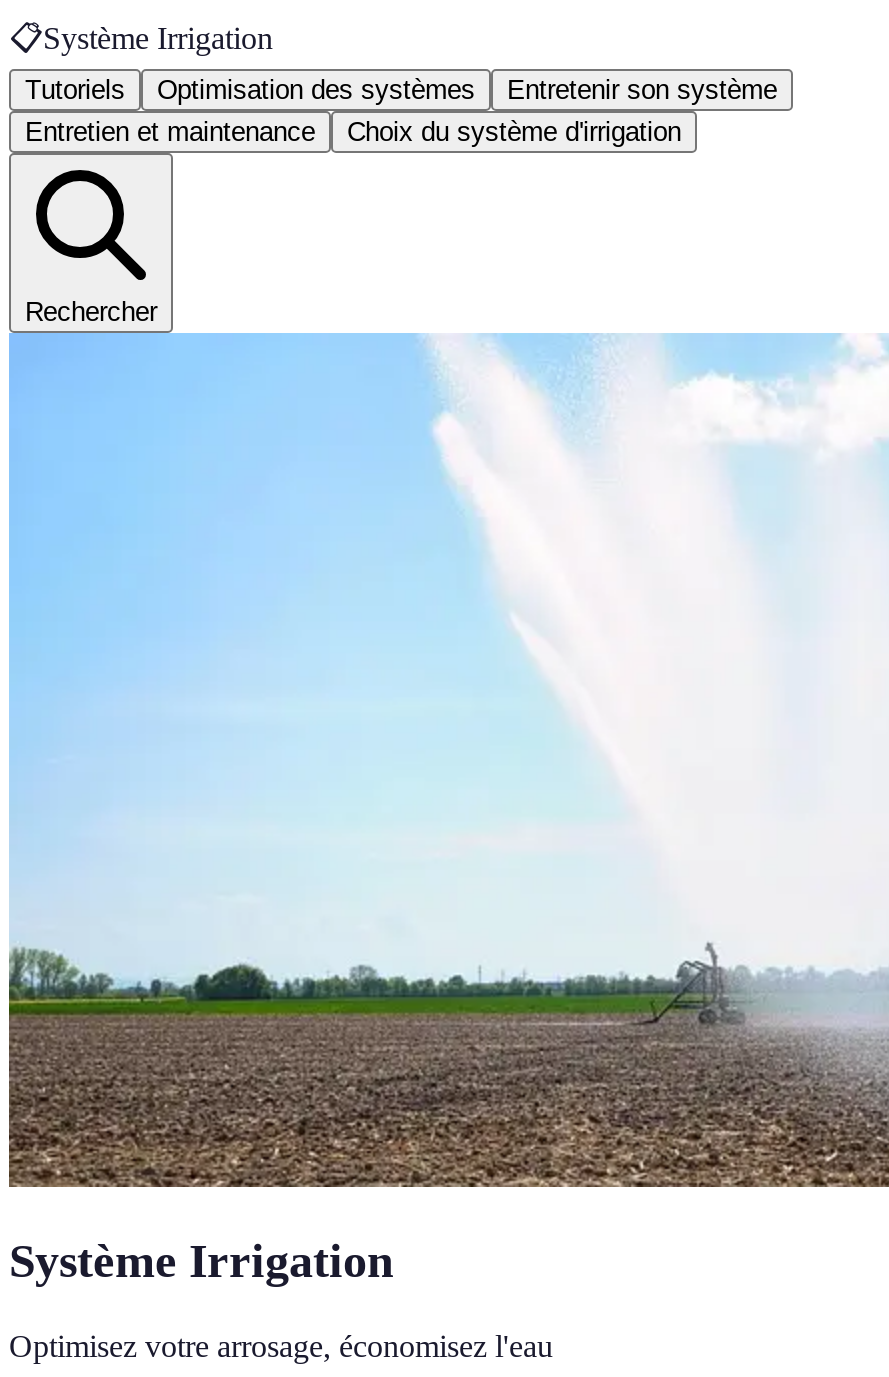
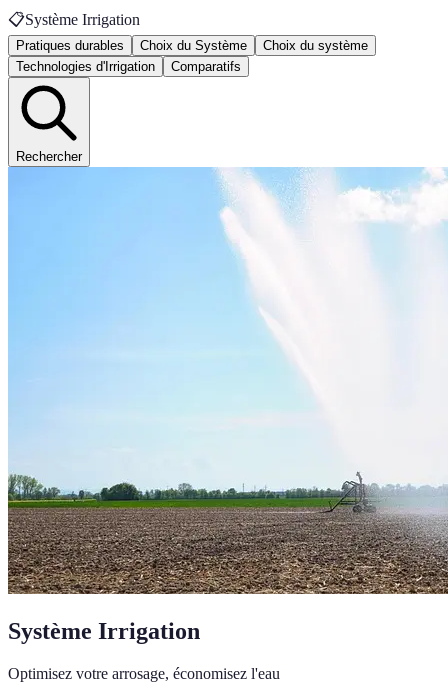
- Tutoriels
- Optimisation des systèmes
- Entretenir son système
- Entretien et maintenance
- Choix du système d'irrigation
+ Pratiques durables
+ Choix du Système
+ Choix du système
+ Technologies d'Irrigation
+ Comparatifs
